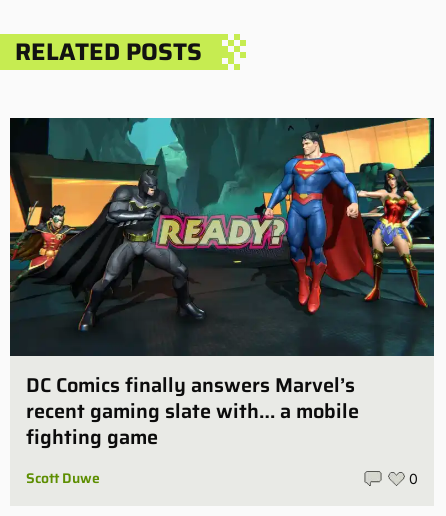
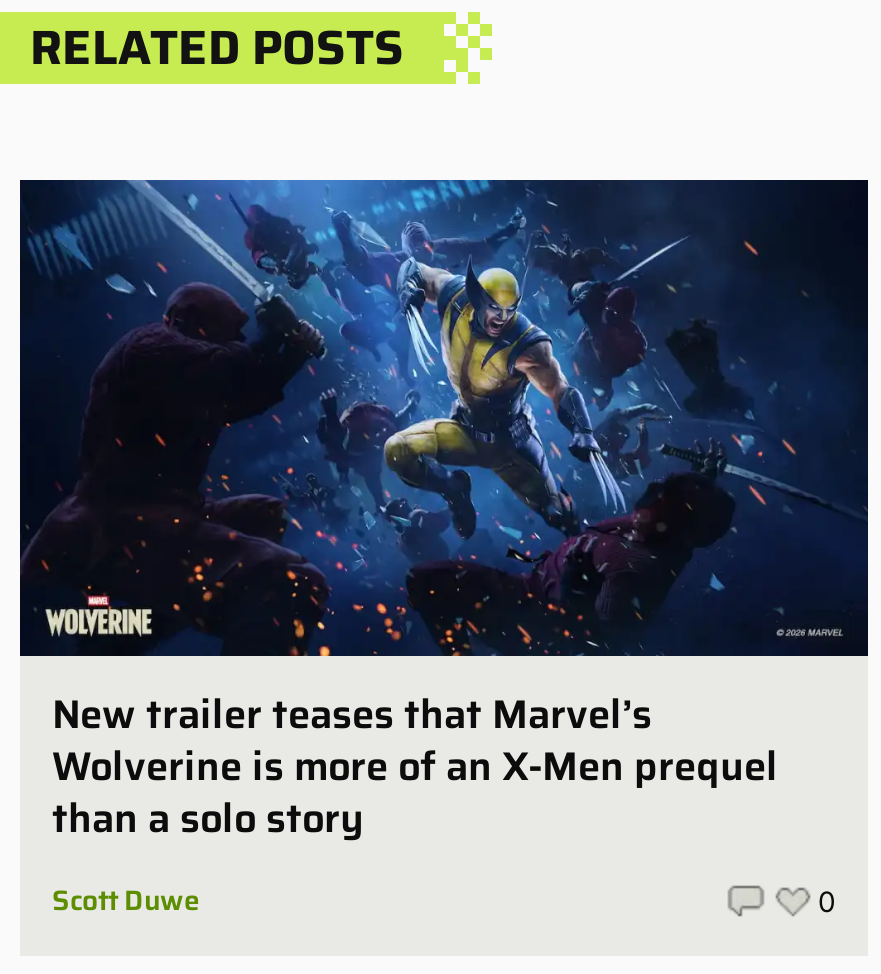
- [image]
- DC Comics finally answers Marvel’s
- recent gaming slate with… a mobile
- fighting game
+ [image]
+ New trailer teases that Marvel’s
+ Wolverine is more of an X-Men prequel
+ than a solo story
